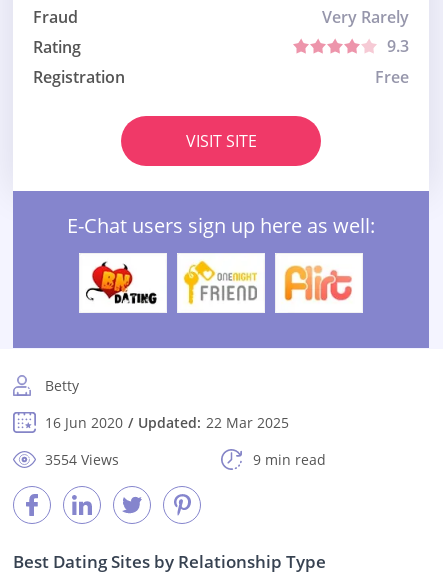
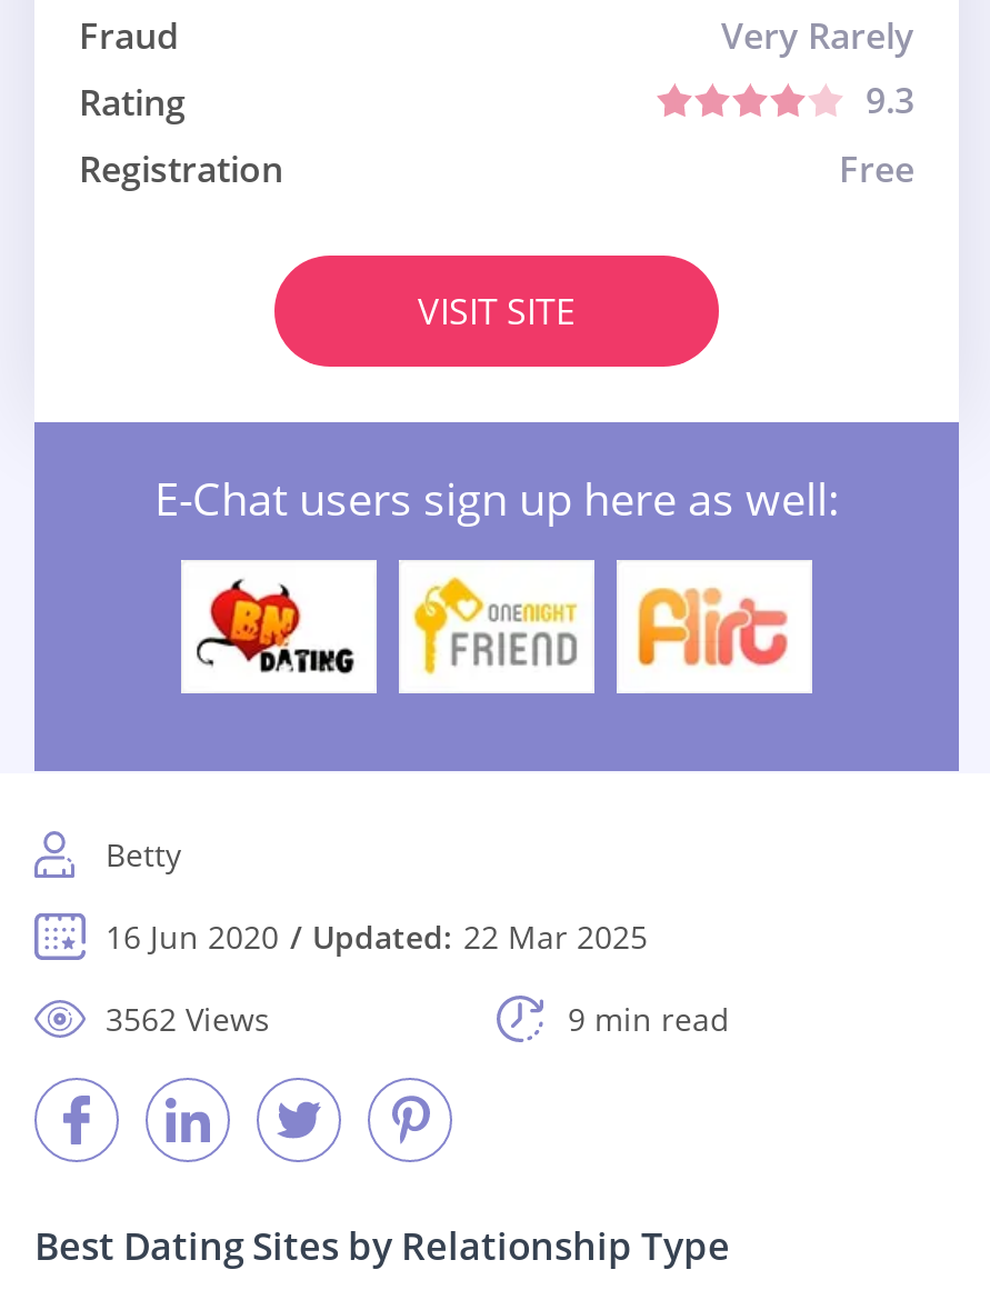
- 3554 Views
+ 3562 Views
